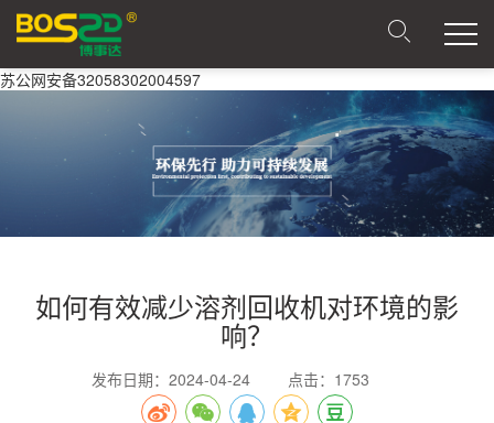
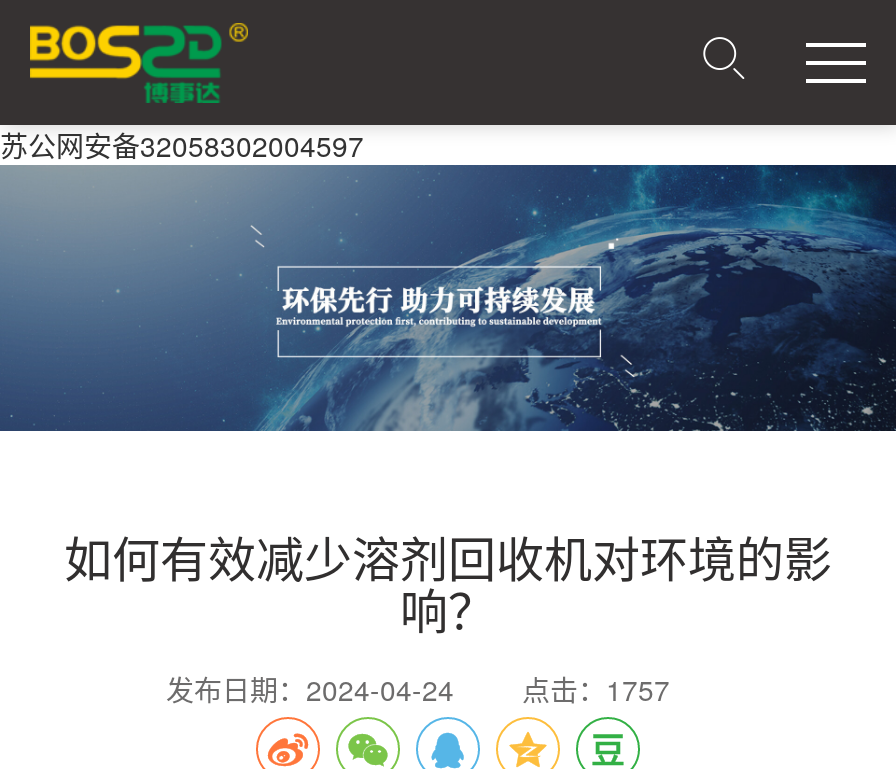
- 发布日期：2024-04-24 点击：1753
+ 发布日期：2024-04-24 点击：1757
